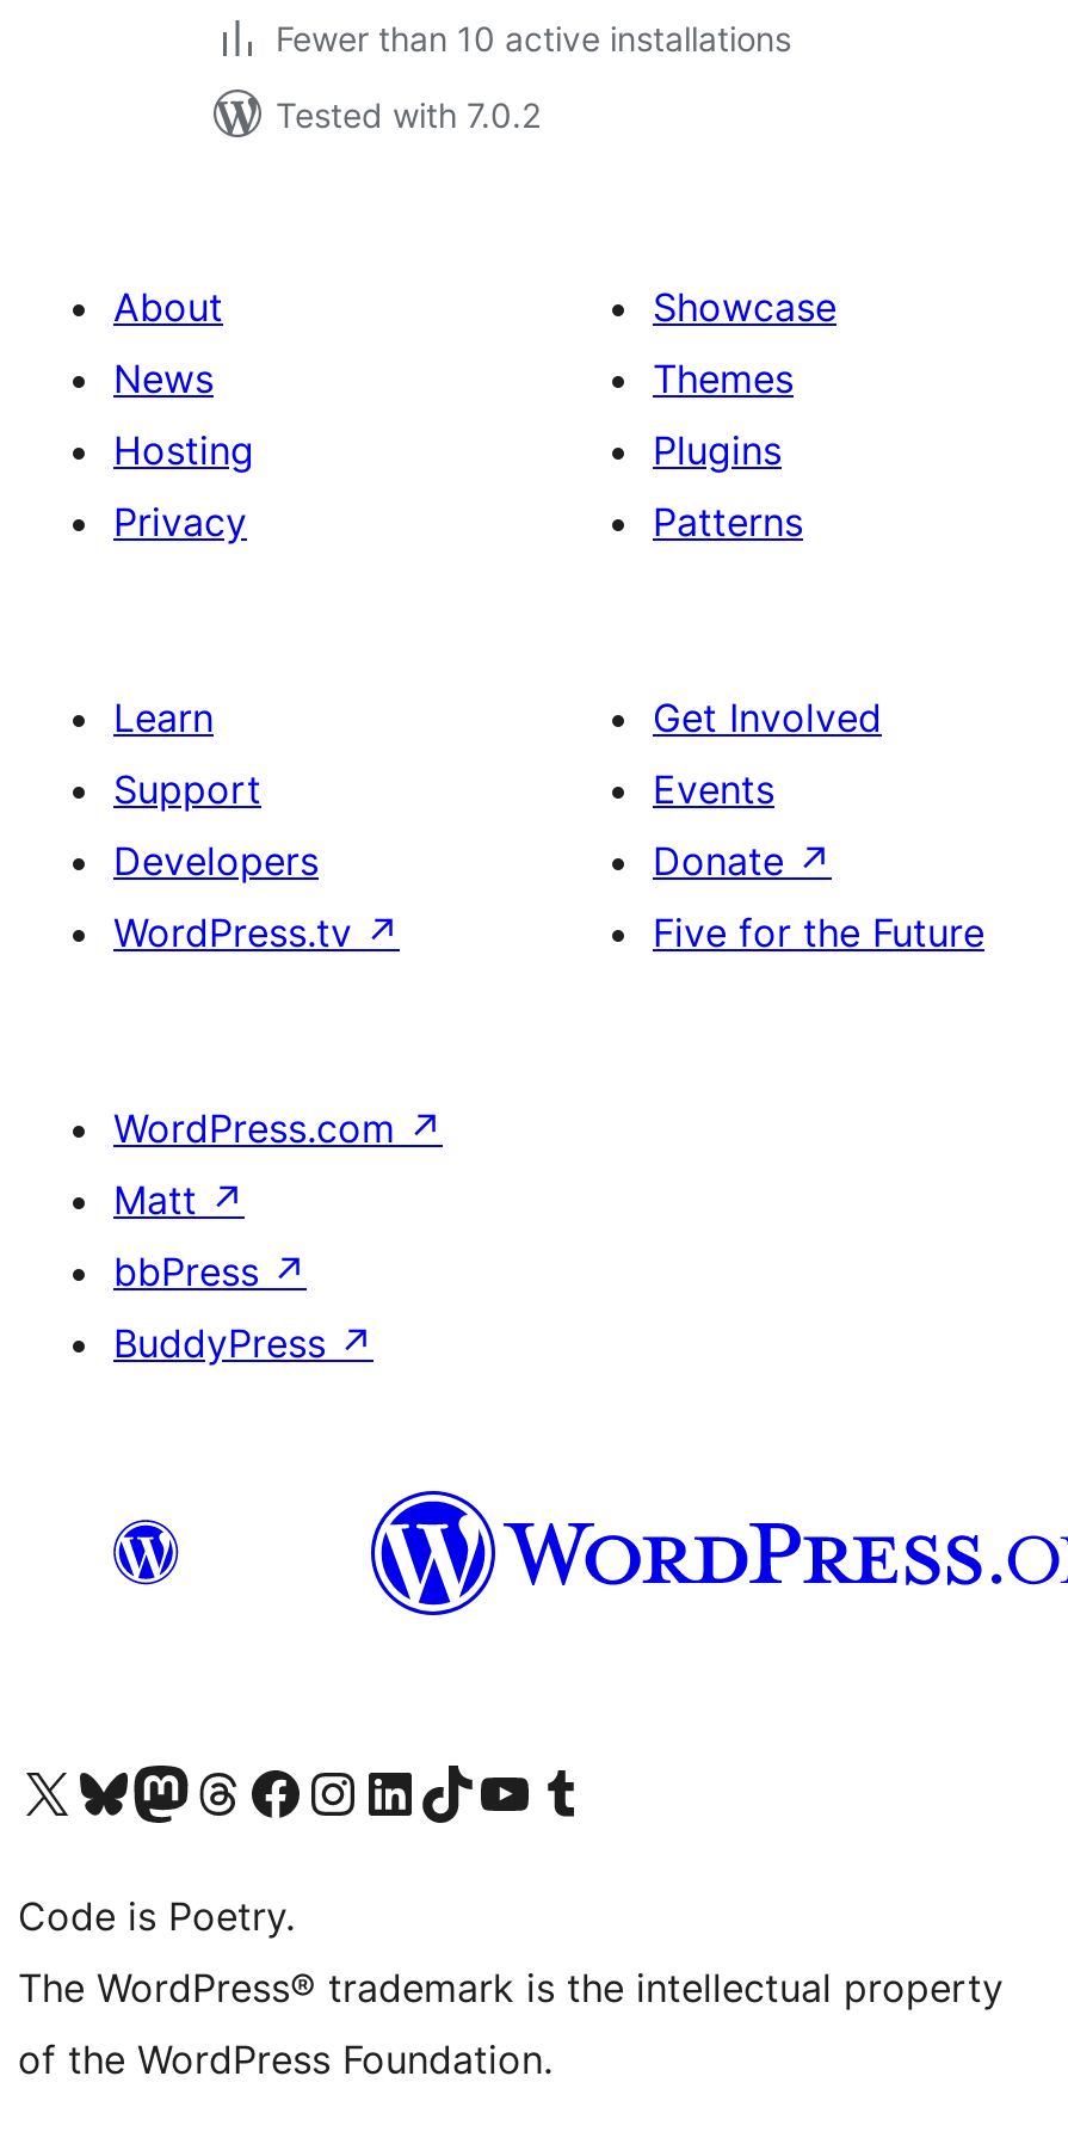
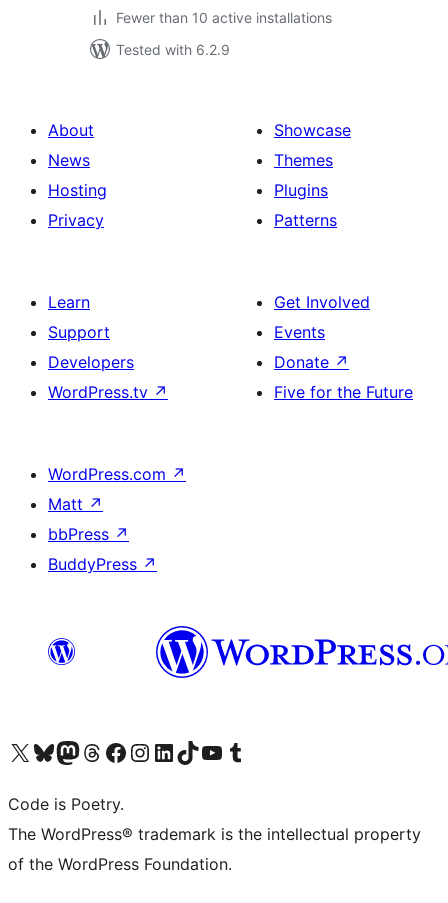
- Tested with 7.0.2
+ Tested with 6.2.9
